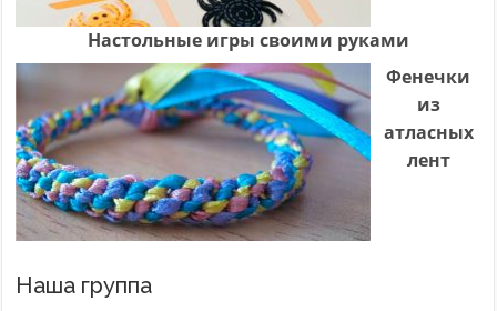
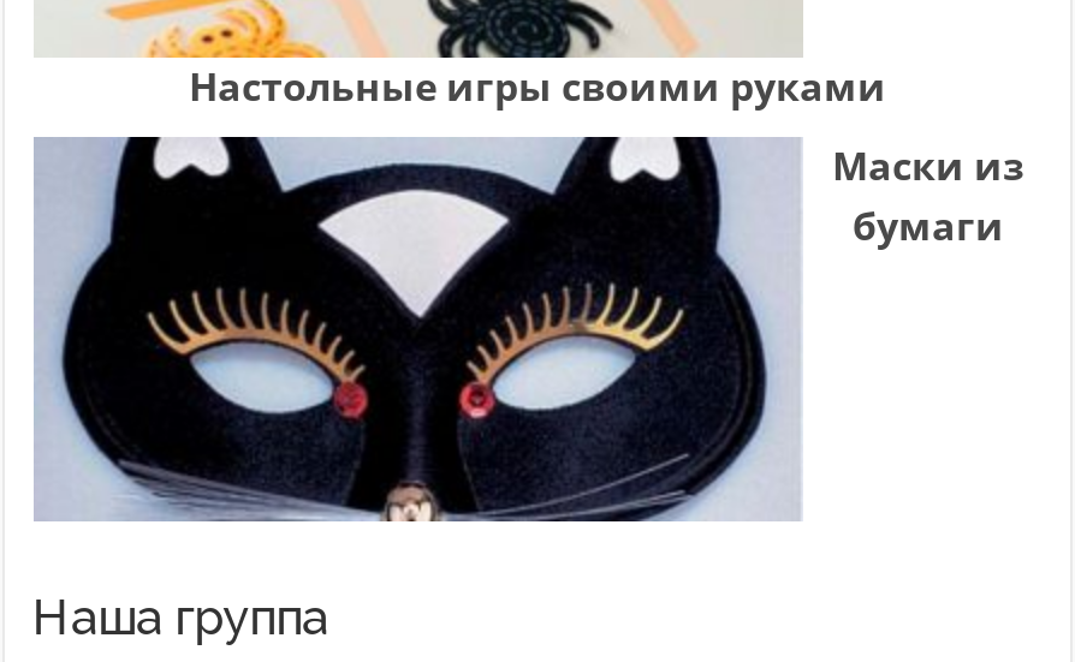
- [image]
- Фенечки
- из
- атласных
- лент
+ [image]
+ Маски из
+ бумаги
